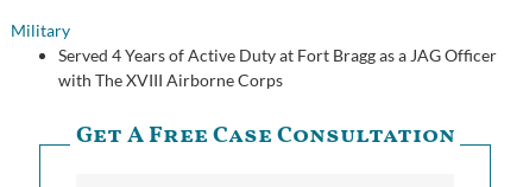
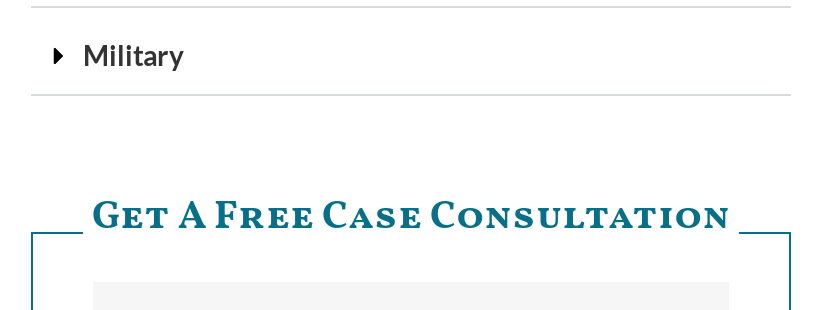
- Served 4 Years of Active Duty at Fort Bragg as a JAG Officer
- with The XVIII Airborne Corps
